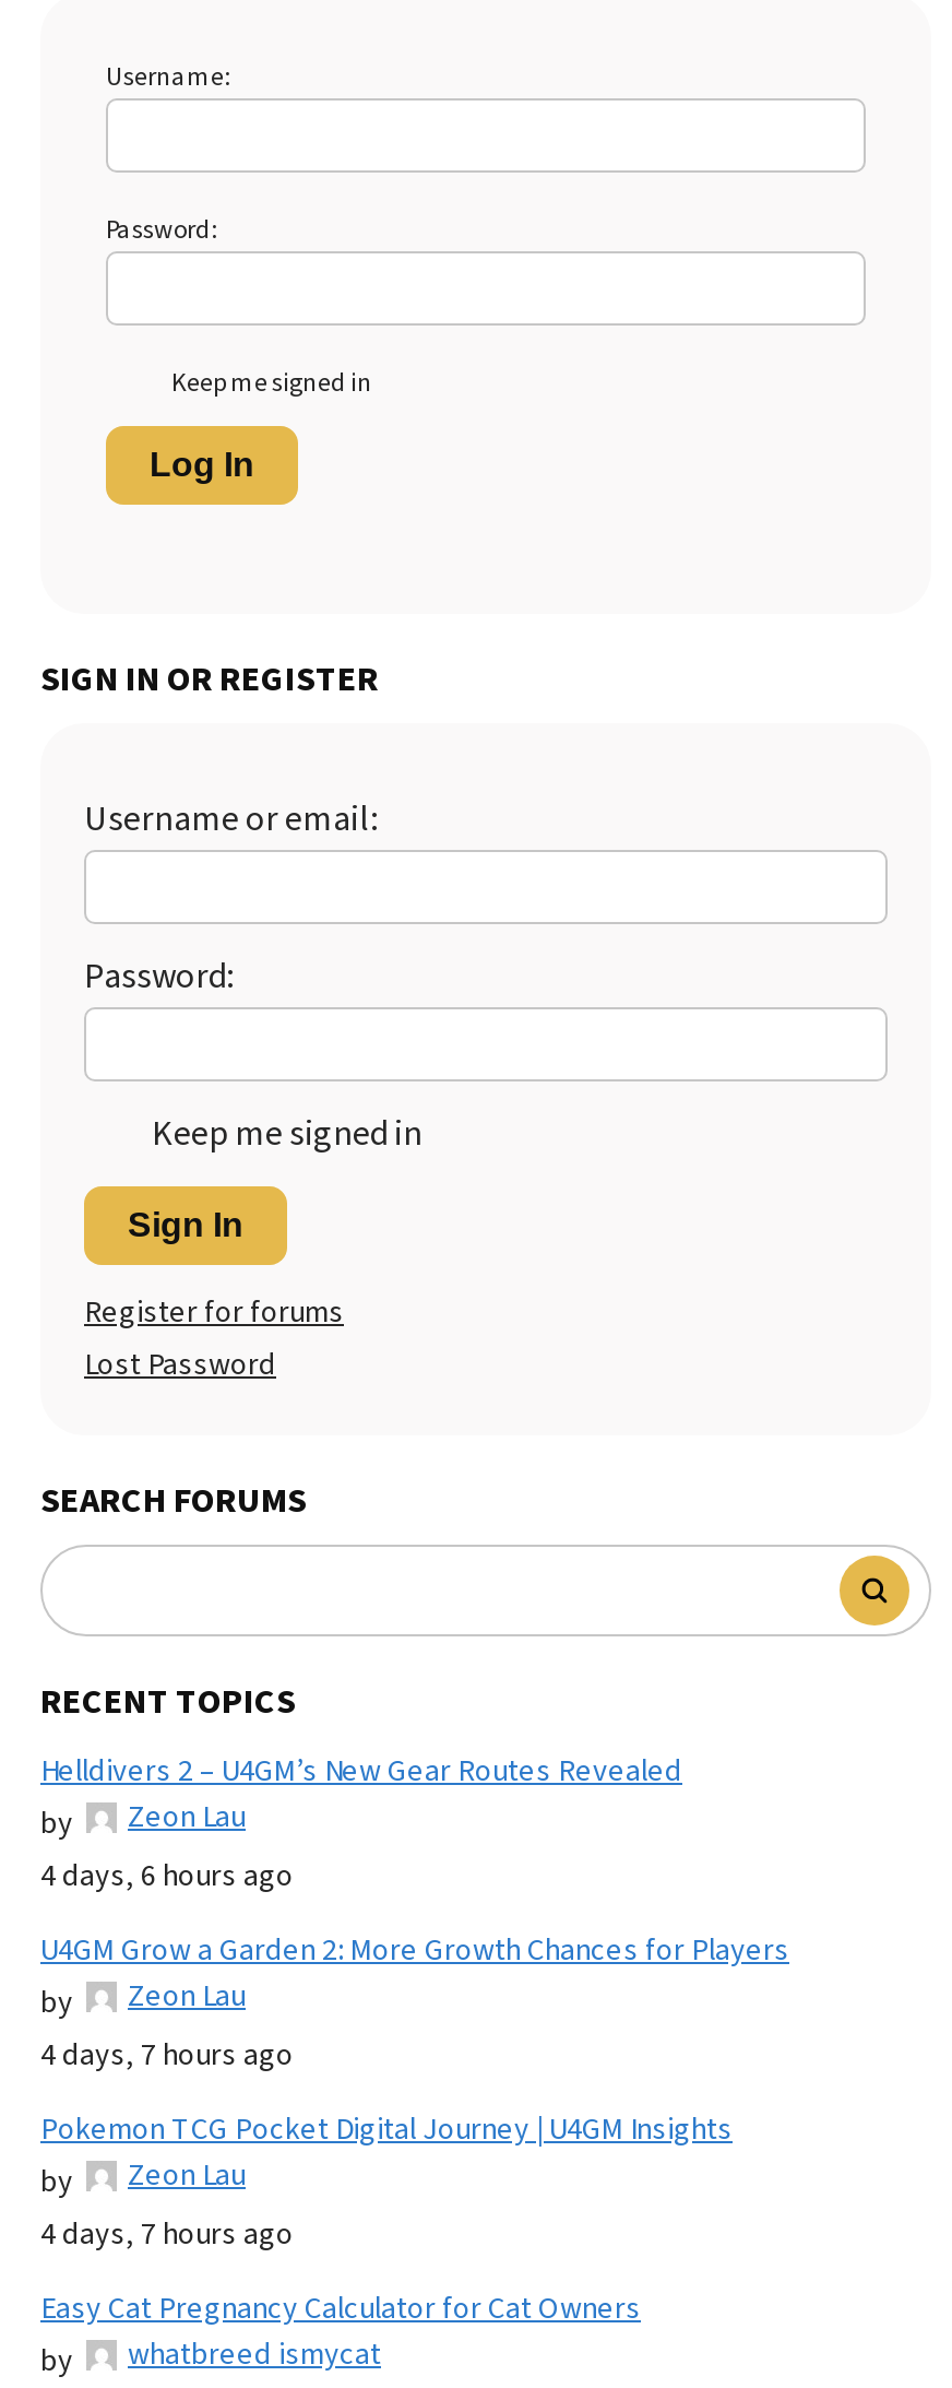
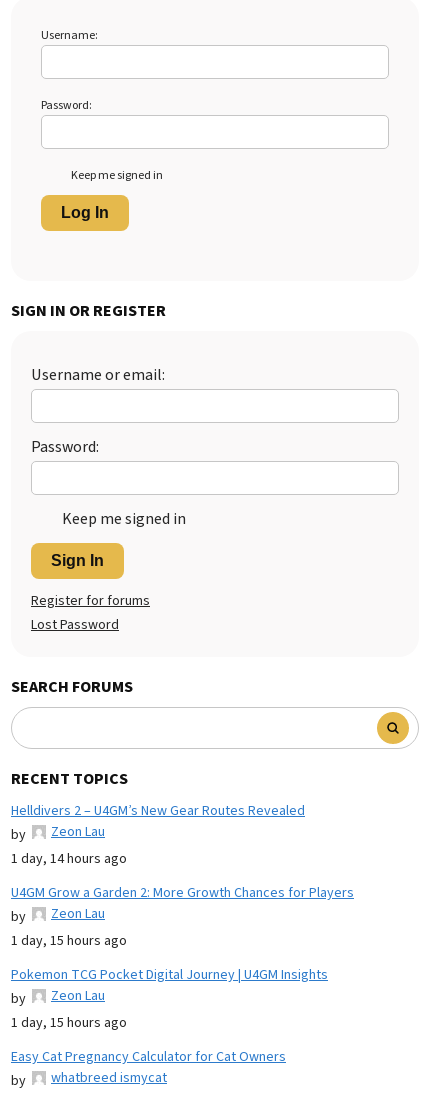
- 4 days, 6 hours ago
+ 1 day, 14 hours ago

- 4 days, 7 hours ago
+ 1 day, 15 hours ago

- 4 days, 7 hours ago
+ 1 day, 15 hours ago
